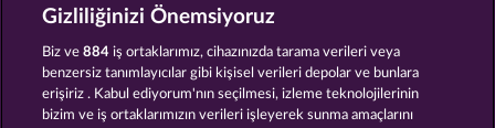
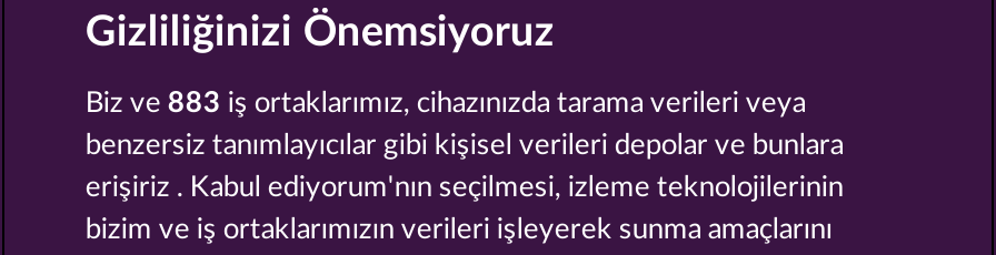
- Biz ve 884 iş ortaklarımız, cihazınızda tarama verileri veya
+ Biz ve 883 iş ortaklarımız, cihazınızda tarama verileri veya
